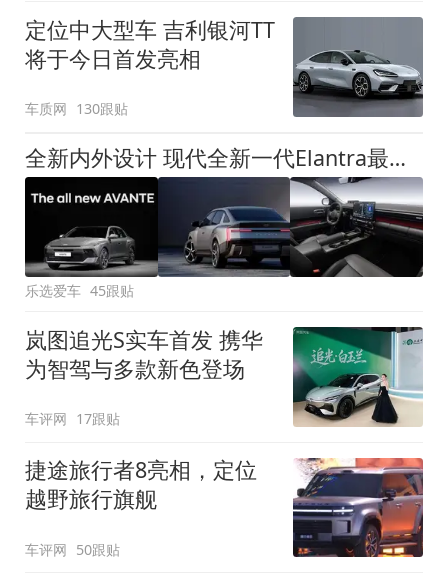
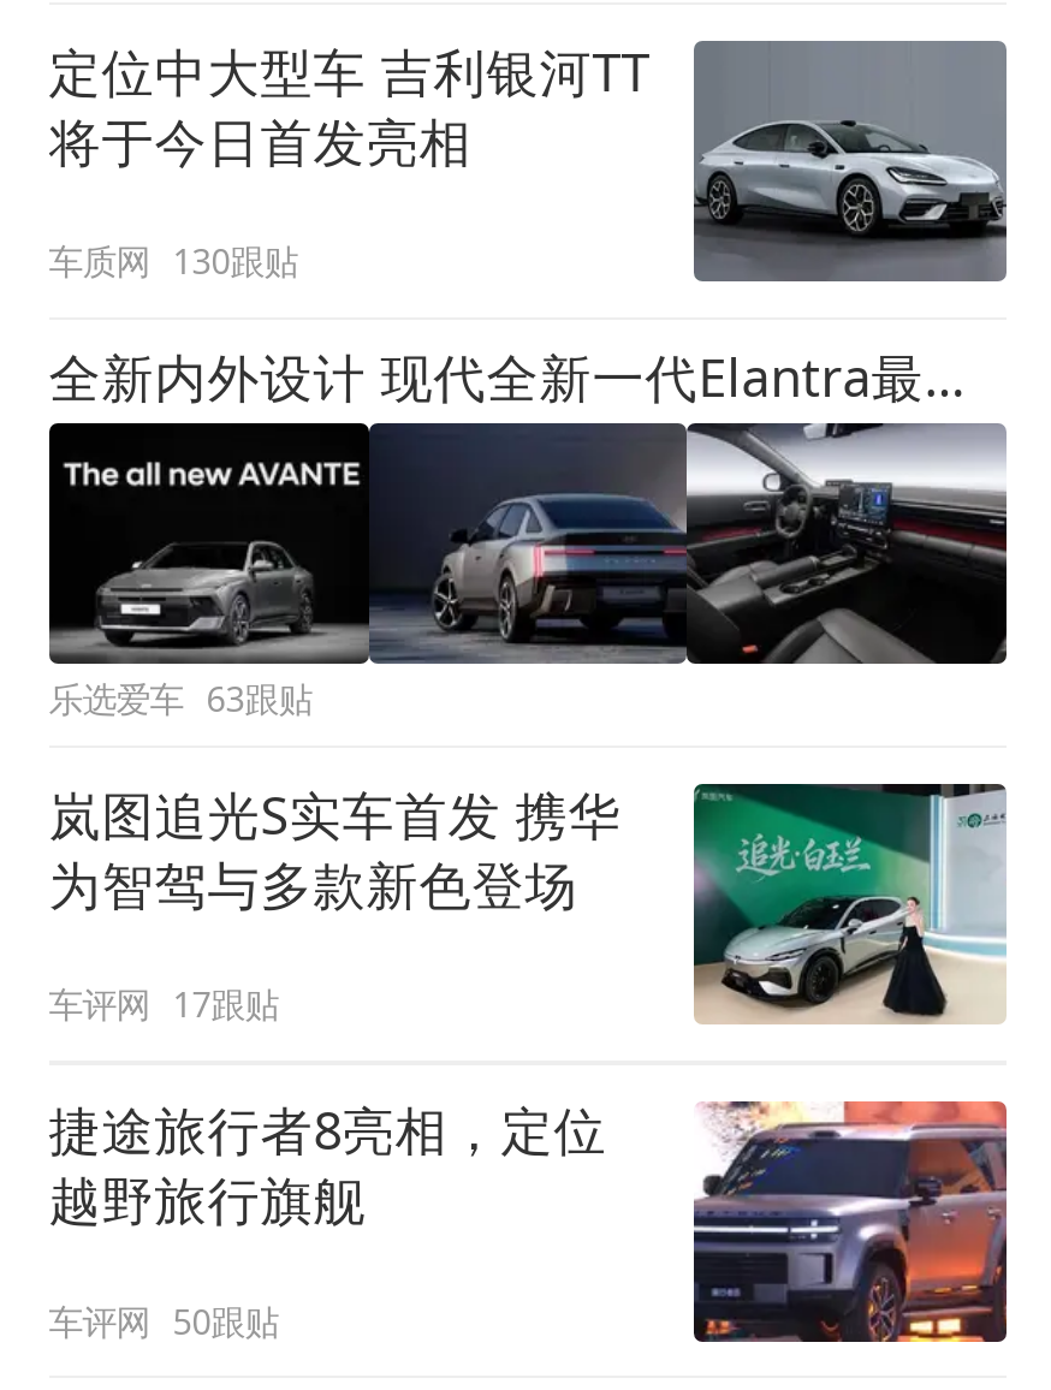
- 乐选爱车 45跟贴
+ 乐选爱车 63跟贴
